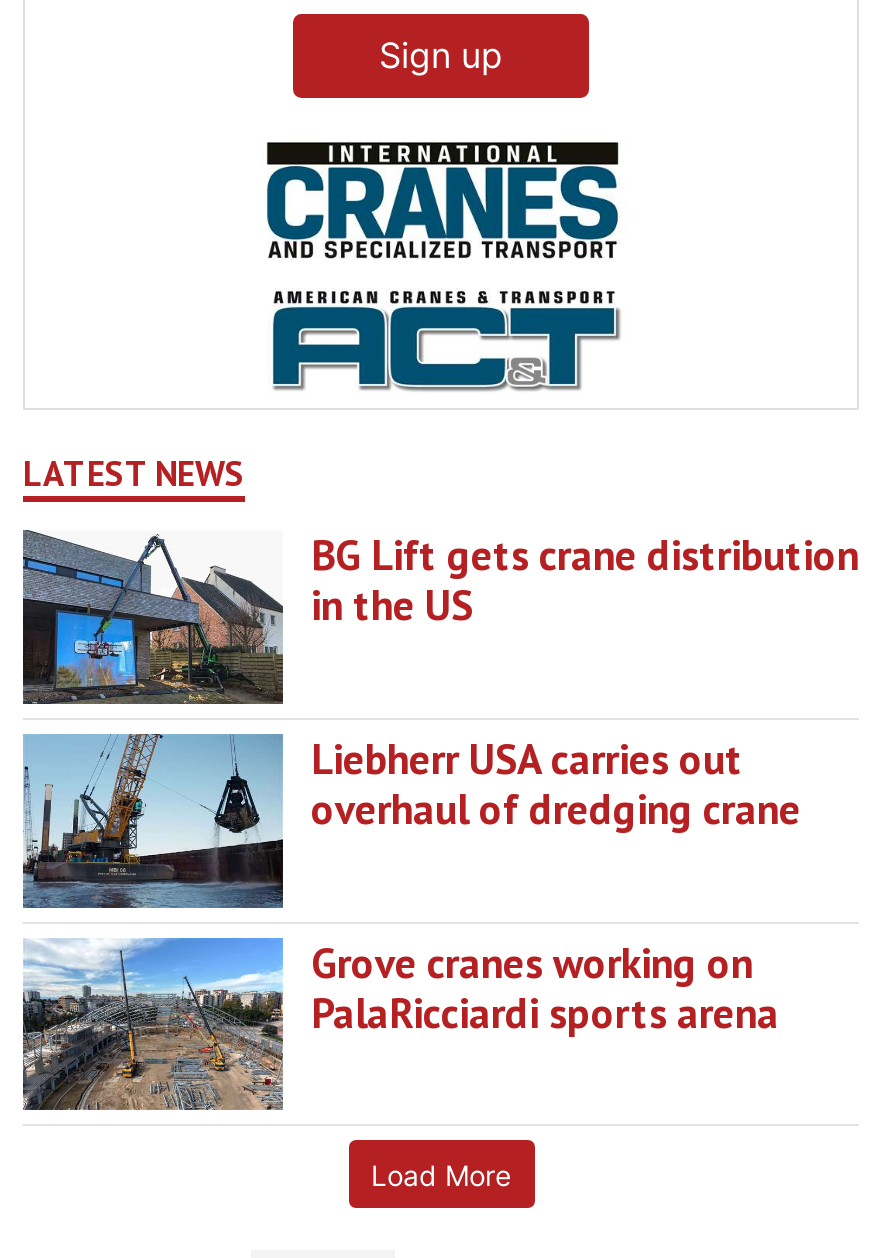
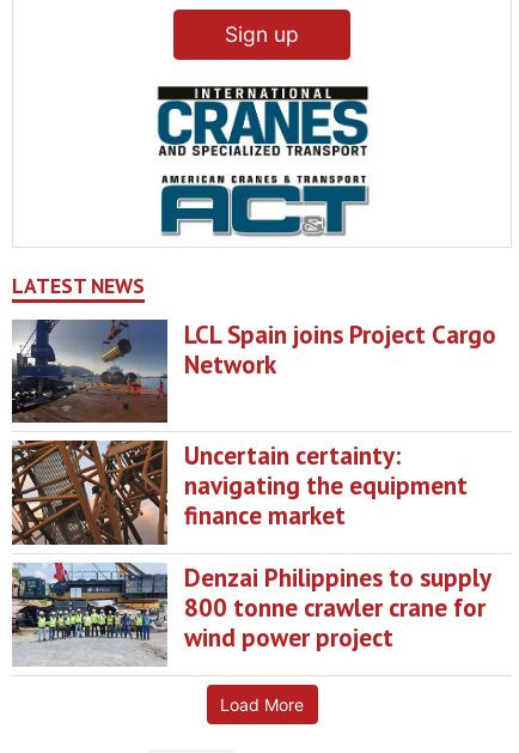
- [image]
- BG Lift gets crane distribution
- in the US
+ [image]
+ LCL Spain joins Project Cargo
+ Network

- [image]
- Liebherr USA carries out
- overhaul of dredging crane
+ [image]
+ Uncertain certainty:
+ navigating the equipment
+ finance market

- [image]
- Grove cranes working on
- PalaRicciardi sports arena
+ [image]
+ Denzai Philippines to supply
+ 800 tonne crawler crane for
+ wind power project
